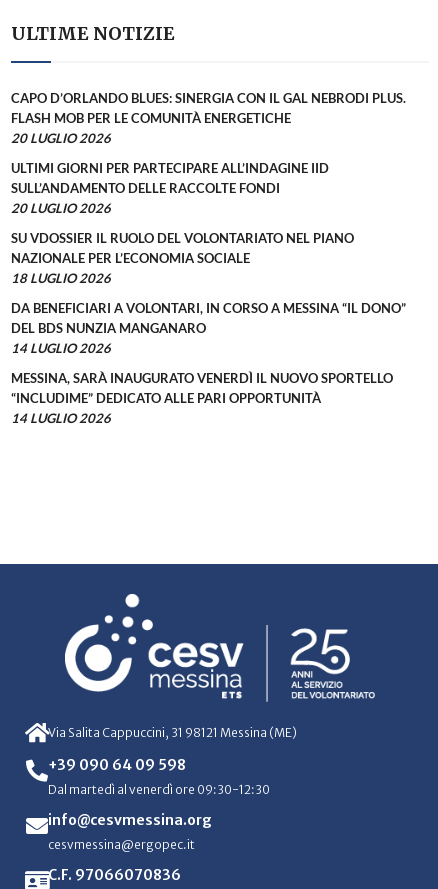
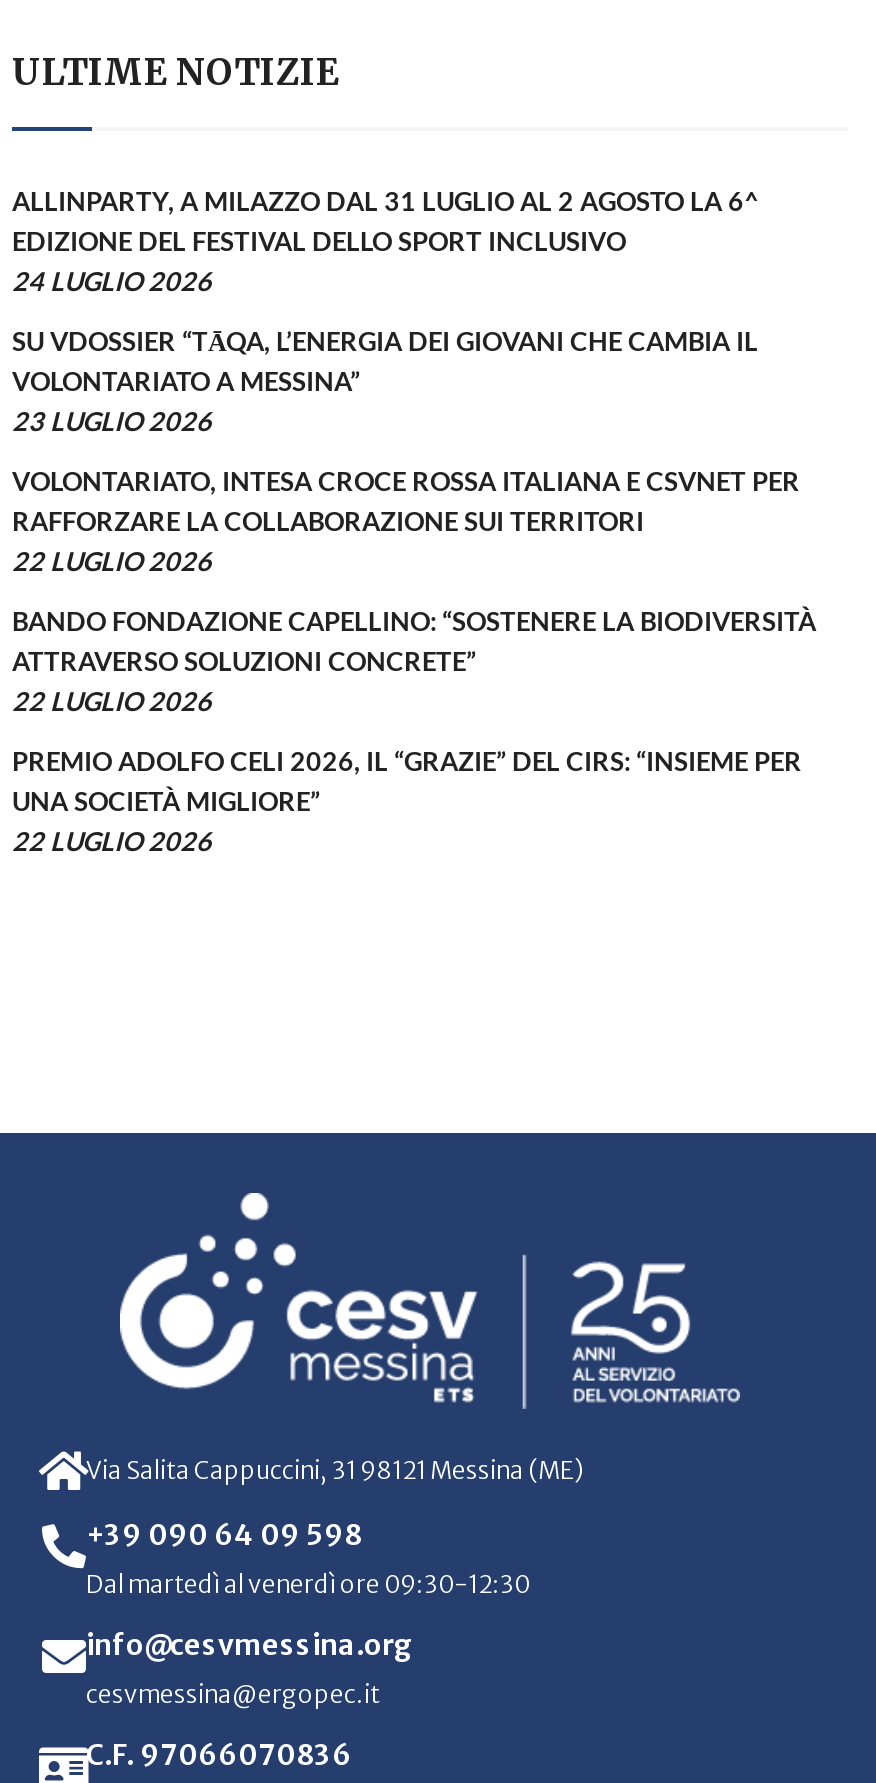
- CAPO D’ORLANDO BLUES: SINERGIA CON IL GAL NEBRODI PLUS.
- FLASH MOB PER LE COMUNITÀ ENERGETICHE
- 20 LUGLIO 2026
+ ALLINPARTY, A MILAZZO DAL 31 LUGLIO AL 2 AGOSTO LA 6^
+ EDIZIONE DEL FESTIVAL DELLO SPORT INCLUSIVO
+ 24 LUGLIO 2026

- ULTIMI GIORNI PER PARTECIPARE ALL’INDAGINE IID
- SULL’ANDAMENTO DELLE RACCOLTE FONDI
- 20 LUGLIO 2026
+ SU VDOSSIER “TĀQA, L’ENERGIA DEI GIOVANI CHE CAMBIA IL
+ VOLONTARIATO A MESSINA”
+ 23 LUGLIO 2026

- SU VDOSSIER IL RUOLO DEL VOLONTARIATO NEL PIANO
- NAZIONALE PER L’ECONOMIA SOCIALE
- 18 LUGLIO 2026
+ VOLONTARIATO, INTESA CROCE ROSSA ITALIANA E CSVNET PER
+ RAFFORZARE LA COLLABORAZIONE SUI TERRITORI
+ 22 LUGLIO 2026

- DA BENEFICIARI A VOLONTARI, IN CORSO A MESSINA “IL DONO”
- DEL BDS NUNZIA MANGANARO
- 14 LUGLIO 2026
+ BANDO FONDAZIONE CAPELLINO: “SOSTENERE LA BIODIVERSITÀ
+ ATTRAVERSO SOLUZIONI CONCRETE”
+ 22 LUGLIO 2026

- MESSINA, SARÀ INAUGURATO VENERDÌ IL NUOVO SPORTELLO
- “INCLUDIME” DEDICATO ALLE PARI OPPORTUNITÀ
- 14 LUGLIO 2026
+ PREMIO ADOLFO CELI 2026, IL “GRAZIE” DEL CIRS: “INSIEME PER
+ UNA SOCIETÀ MIGLIORE”
+ 22 LUGLIO 2026
